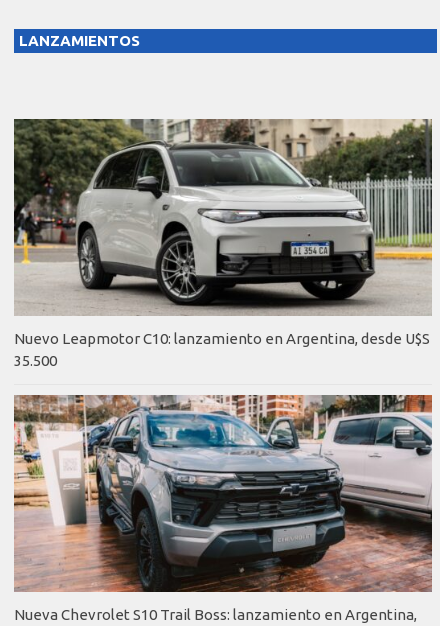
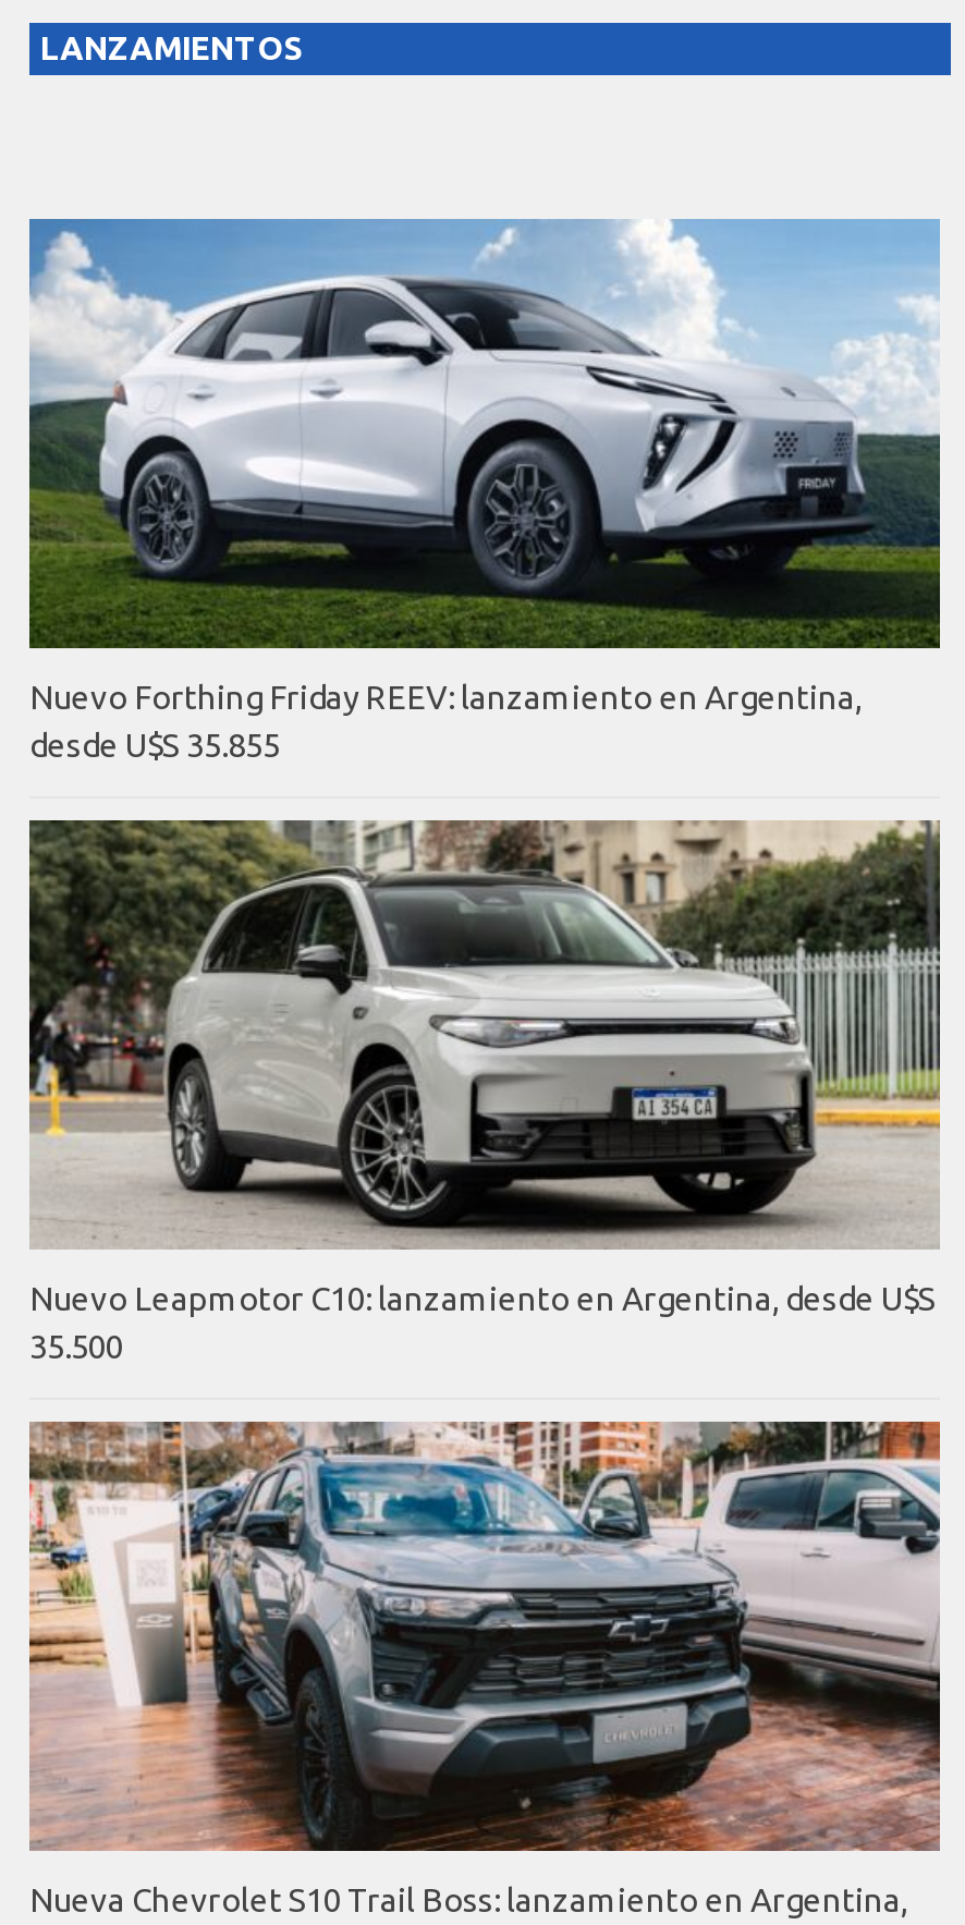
+ [image]
+ Nuevo Forthing Friday REEV: lanzamiento en Argentina,
+ desde U$S 35.855
